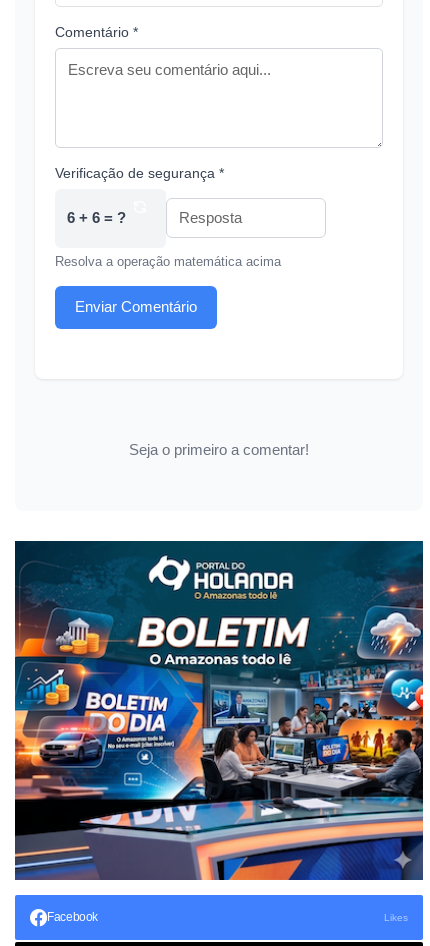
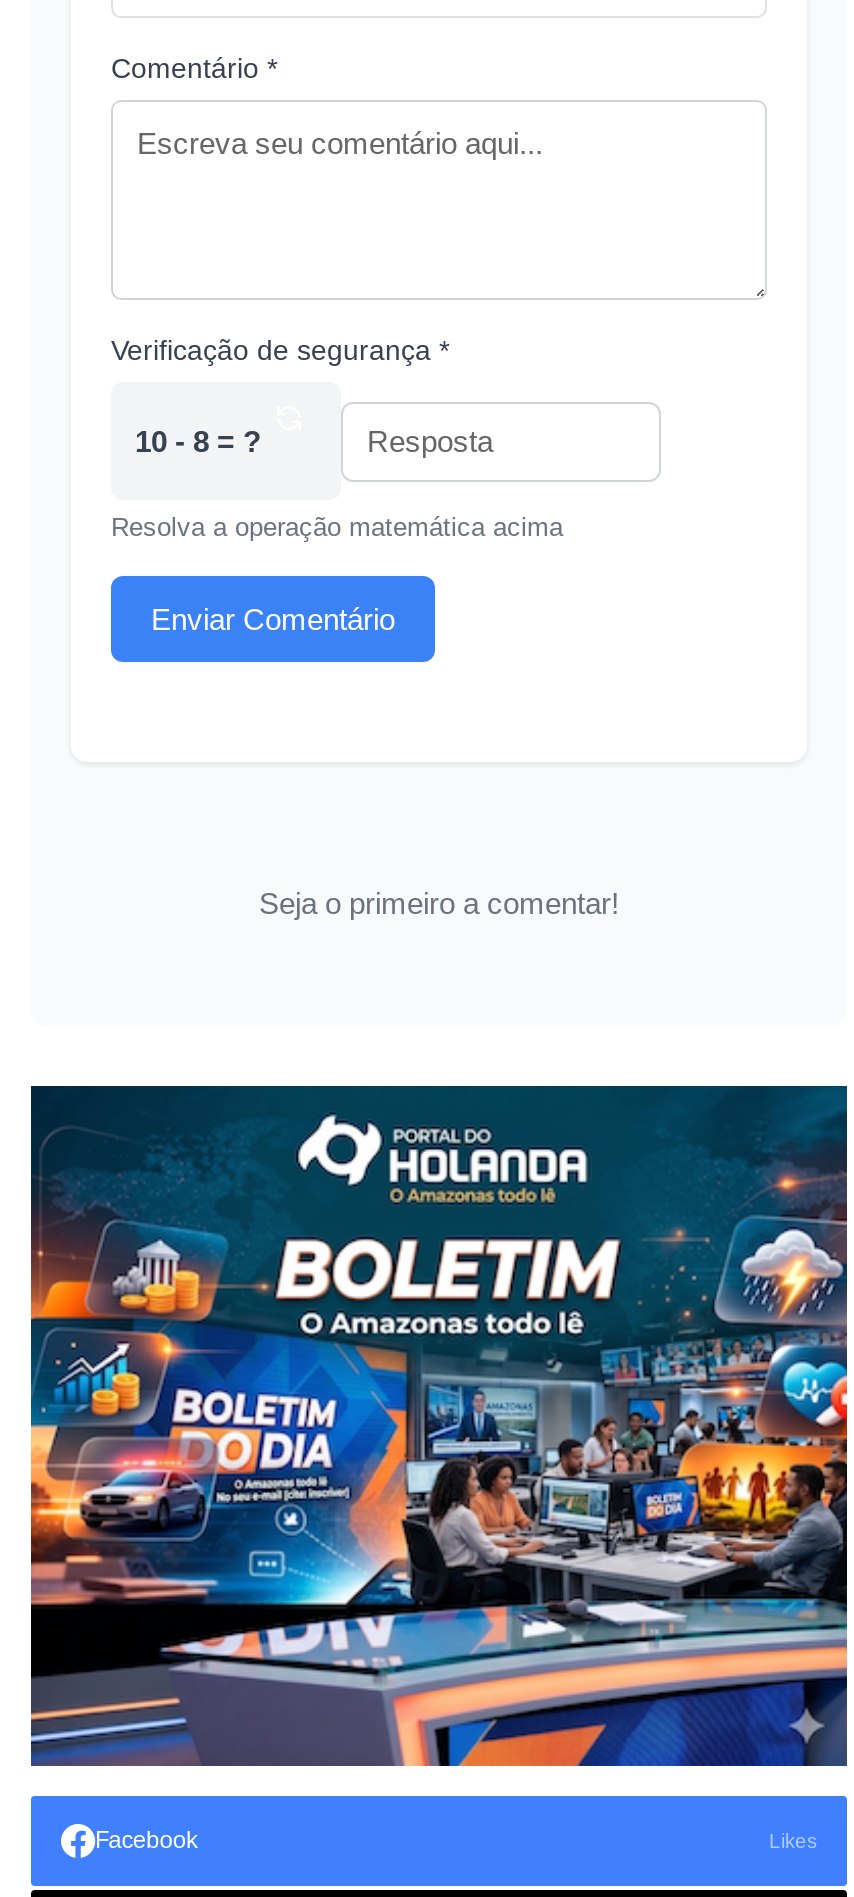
- 6 + 6 = ?
+ 10 - 8 = ?
